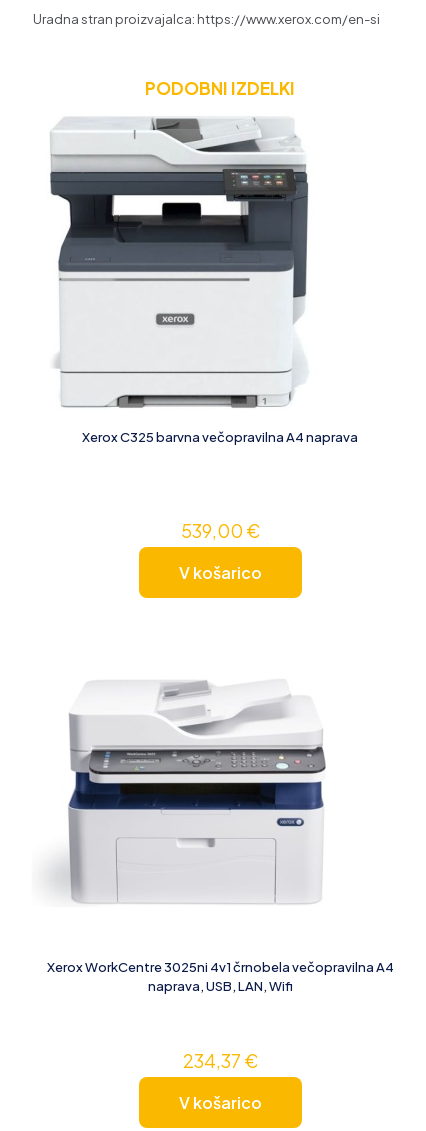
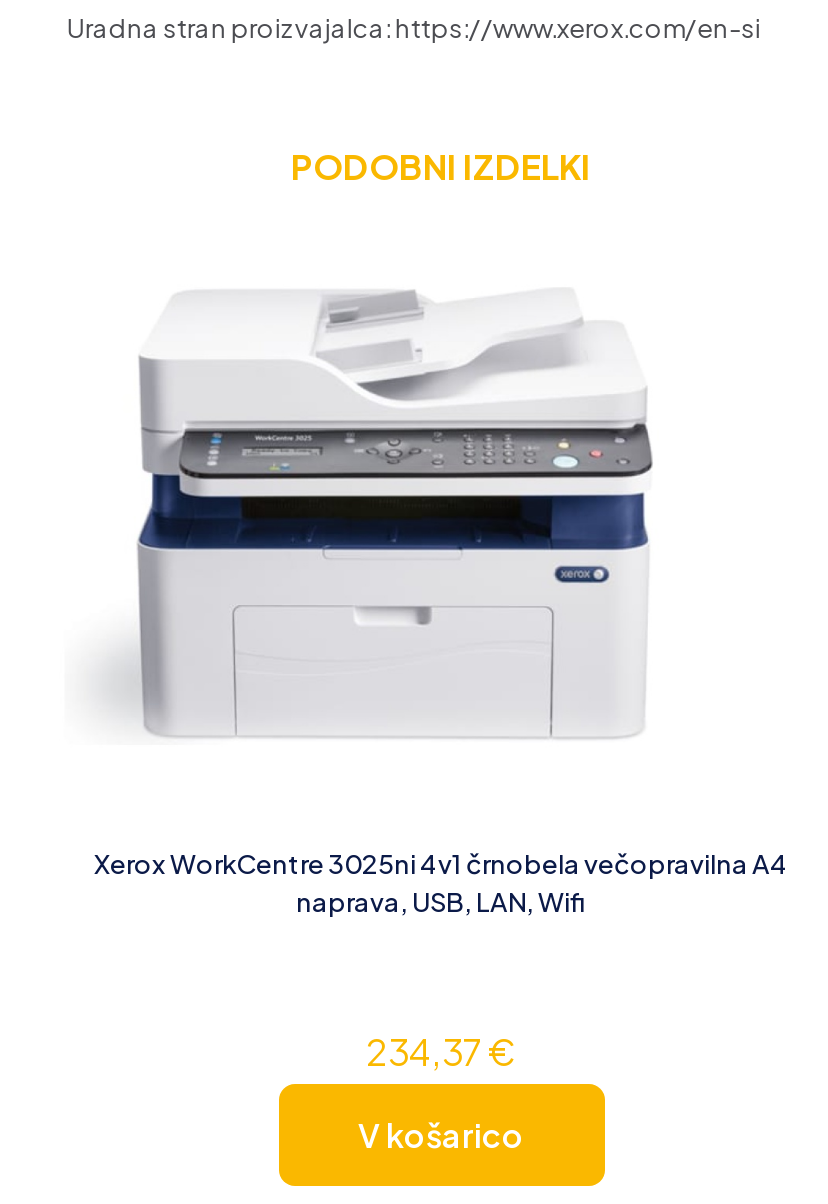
- [image]

- [image]
- Xerox C325 barvna večopravilna A4 naprava

- 539,00 €
- V košarico
